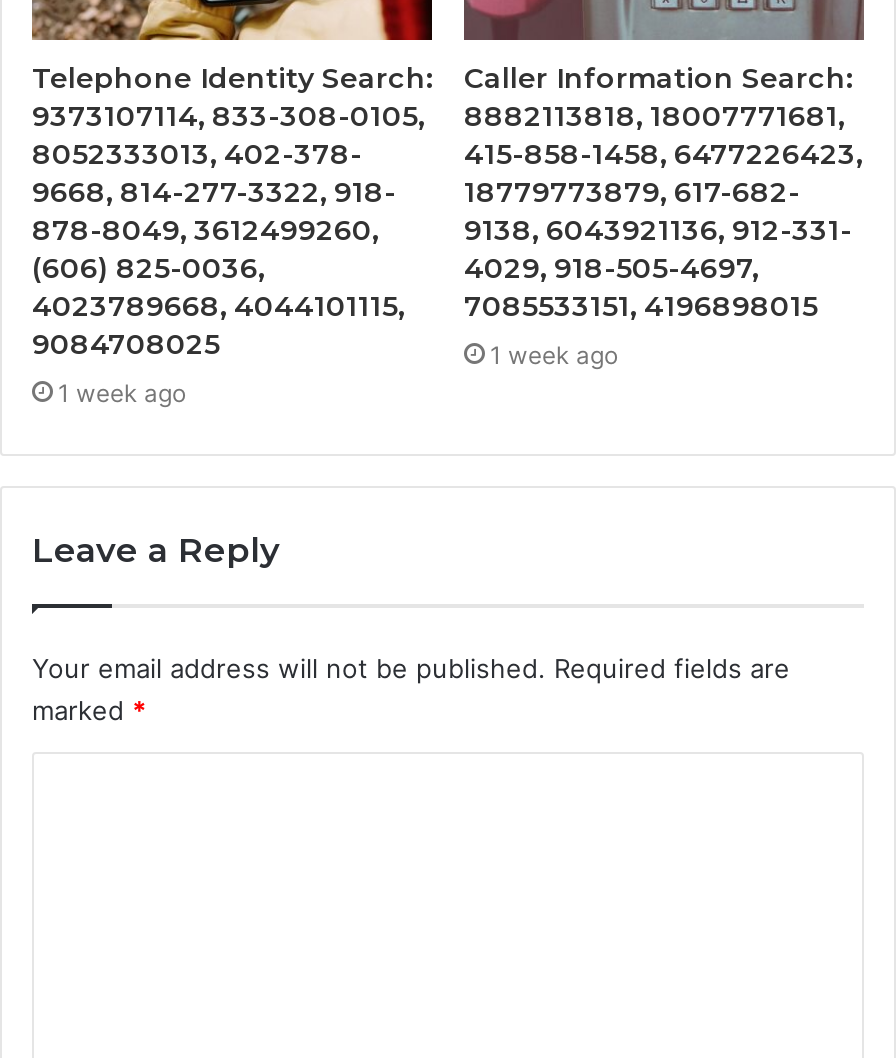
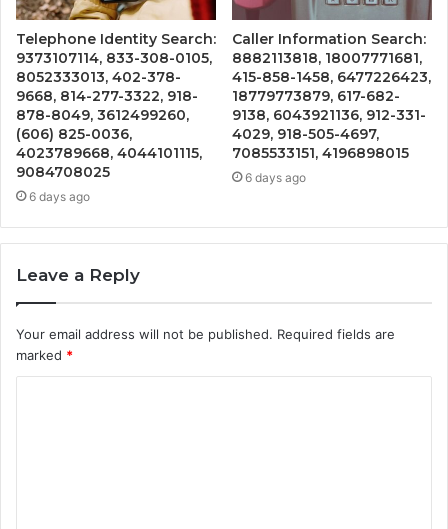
- 1 week ago
+ 6 days ago

- 1 week ago
+ 6 days ago
